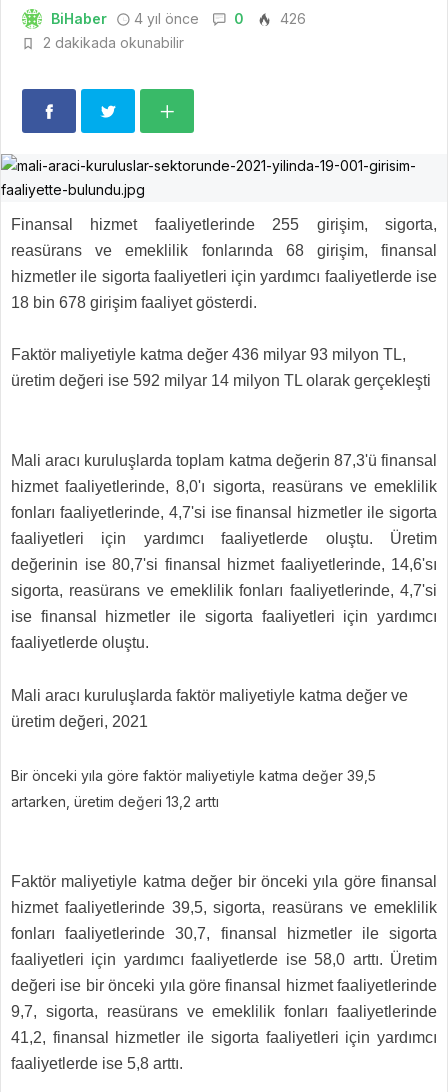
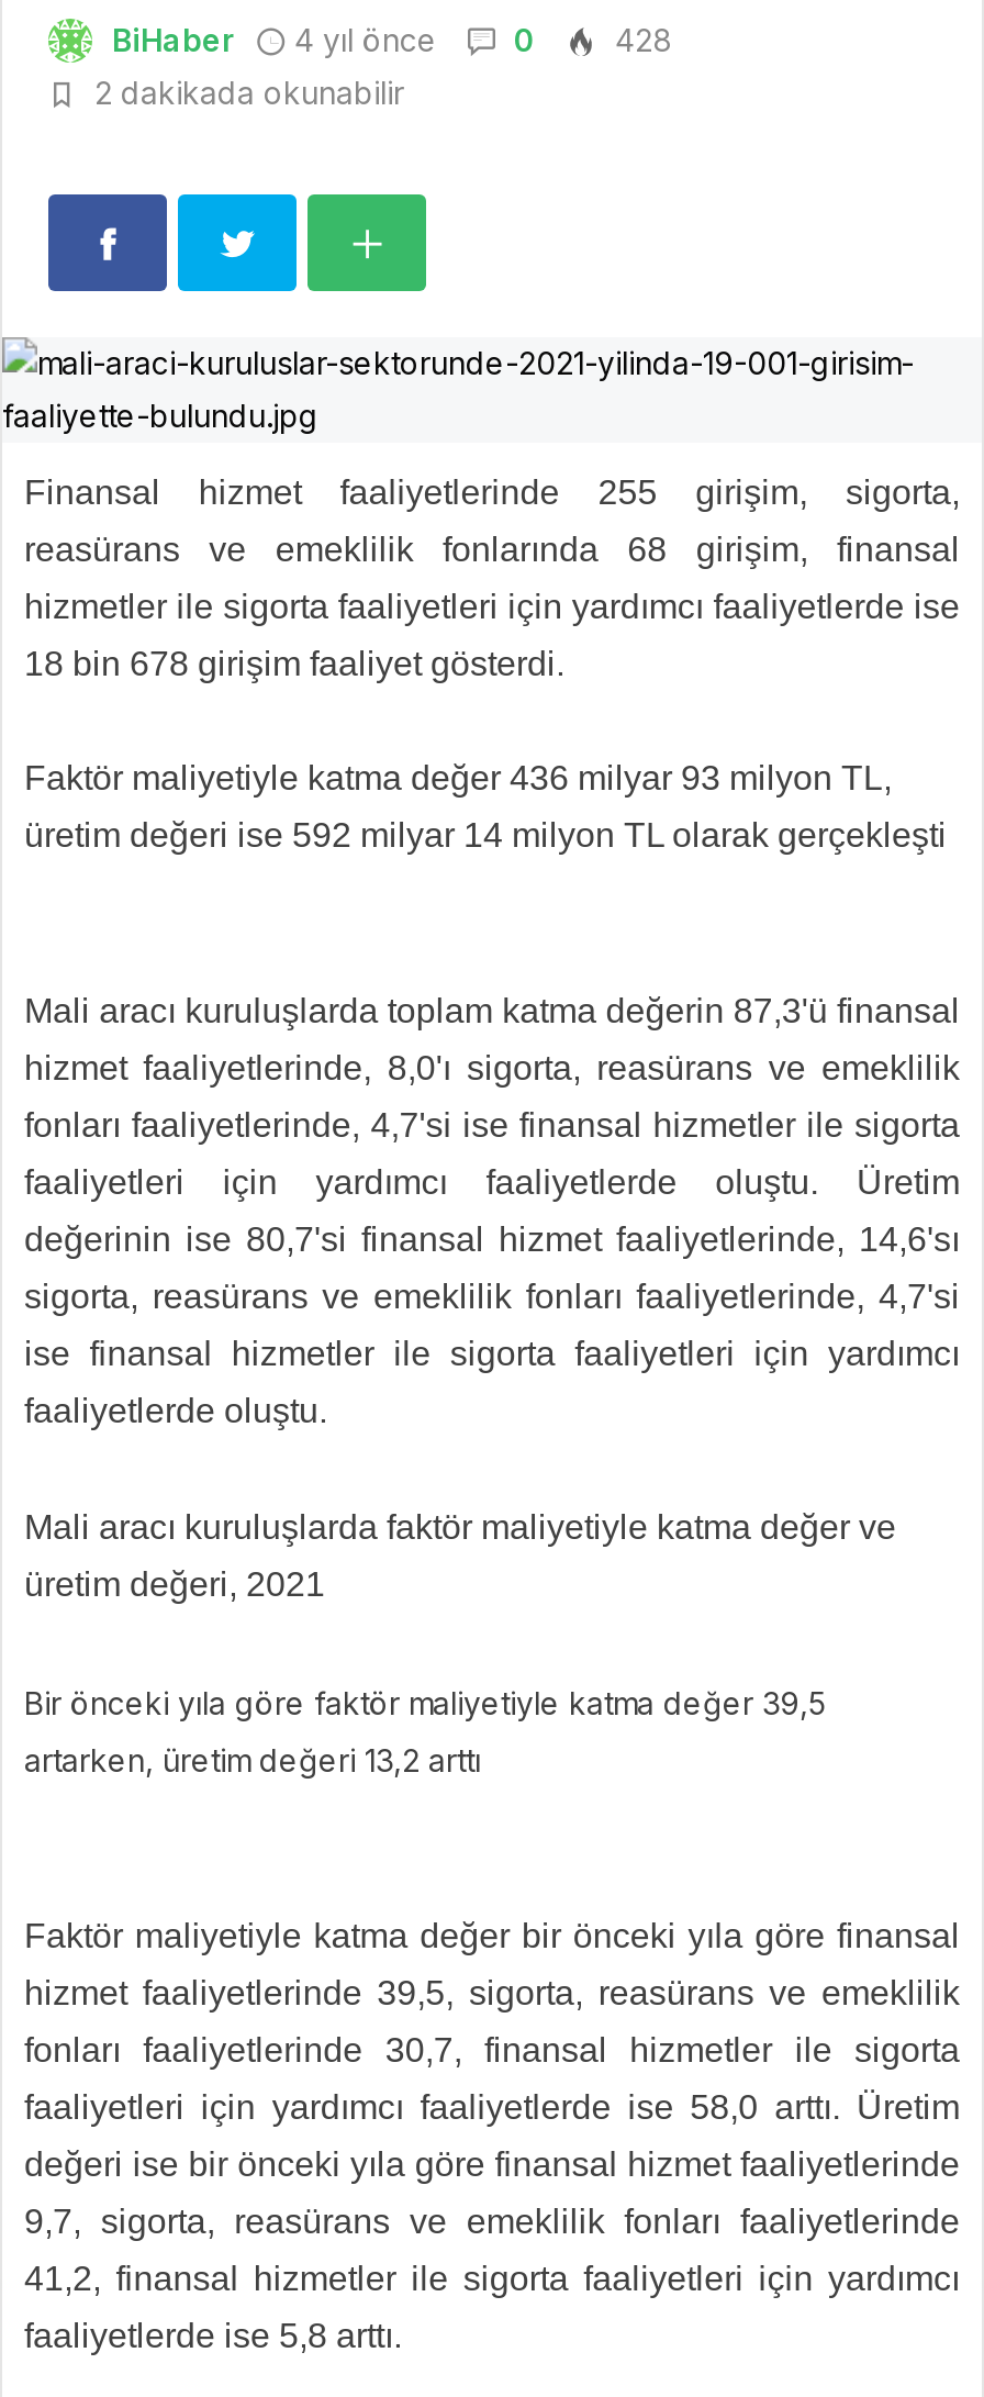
- 0 426
+ 0 428
